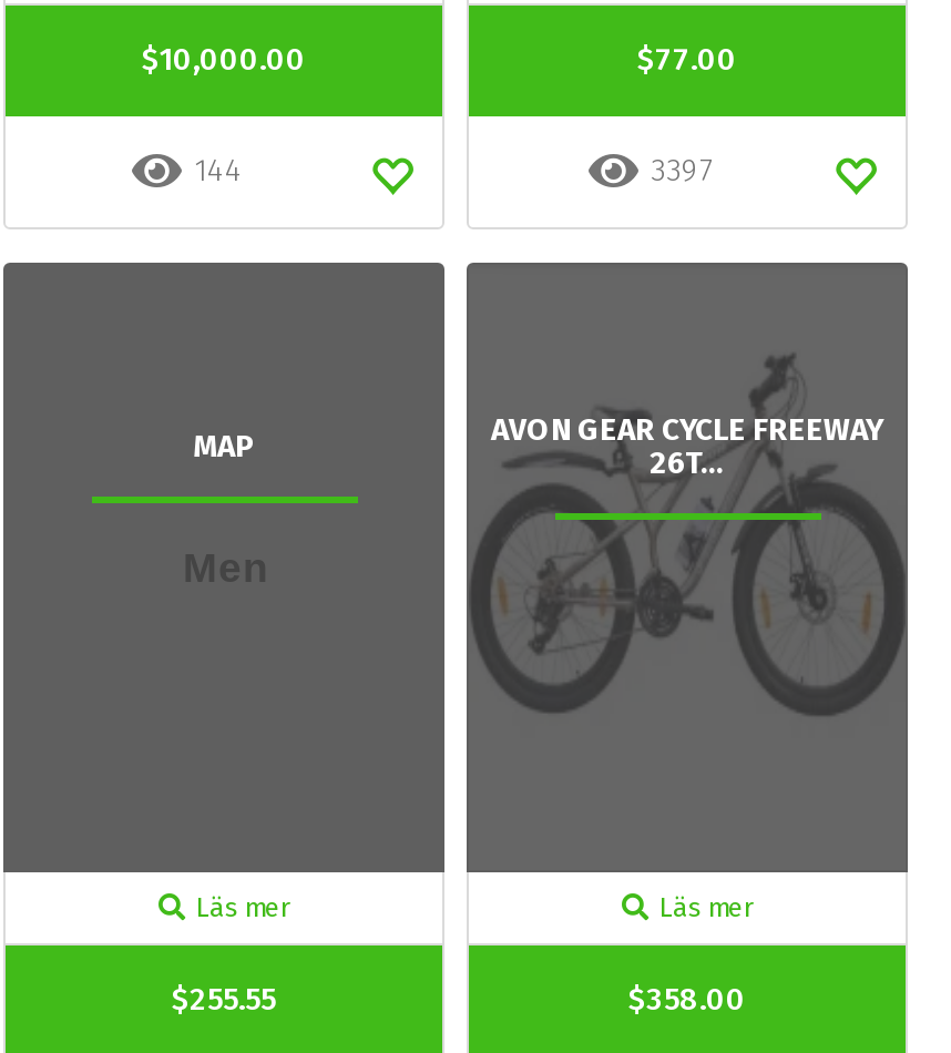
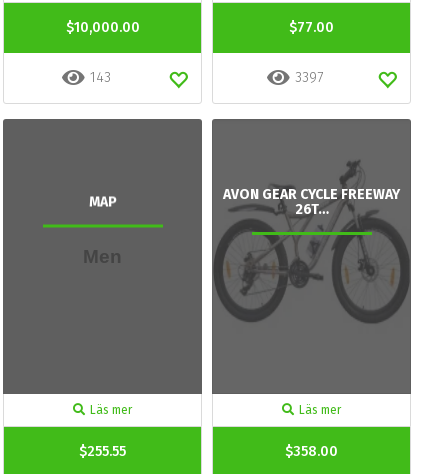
- 144
+ 143
